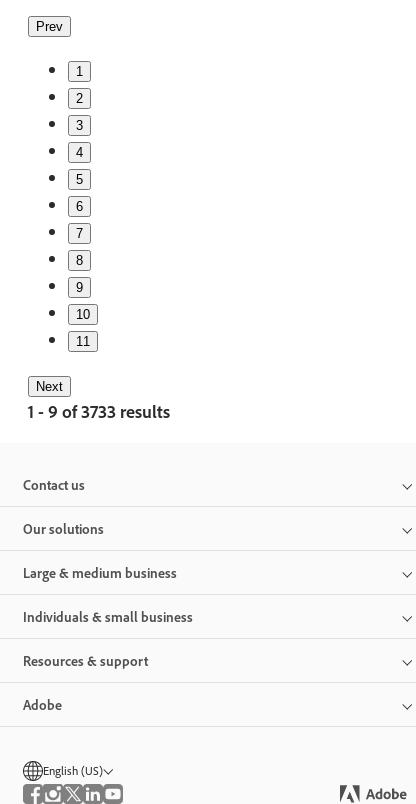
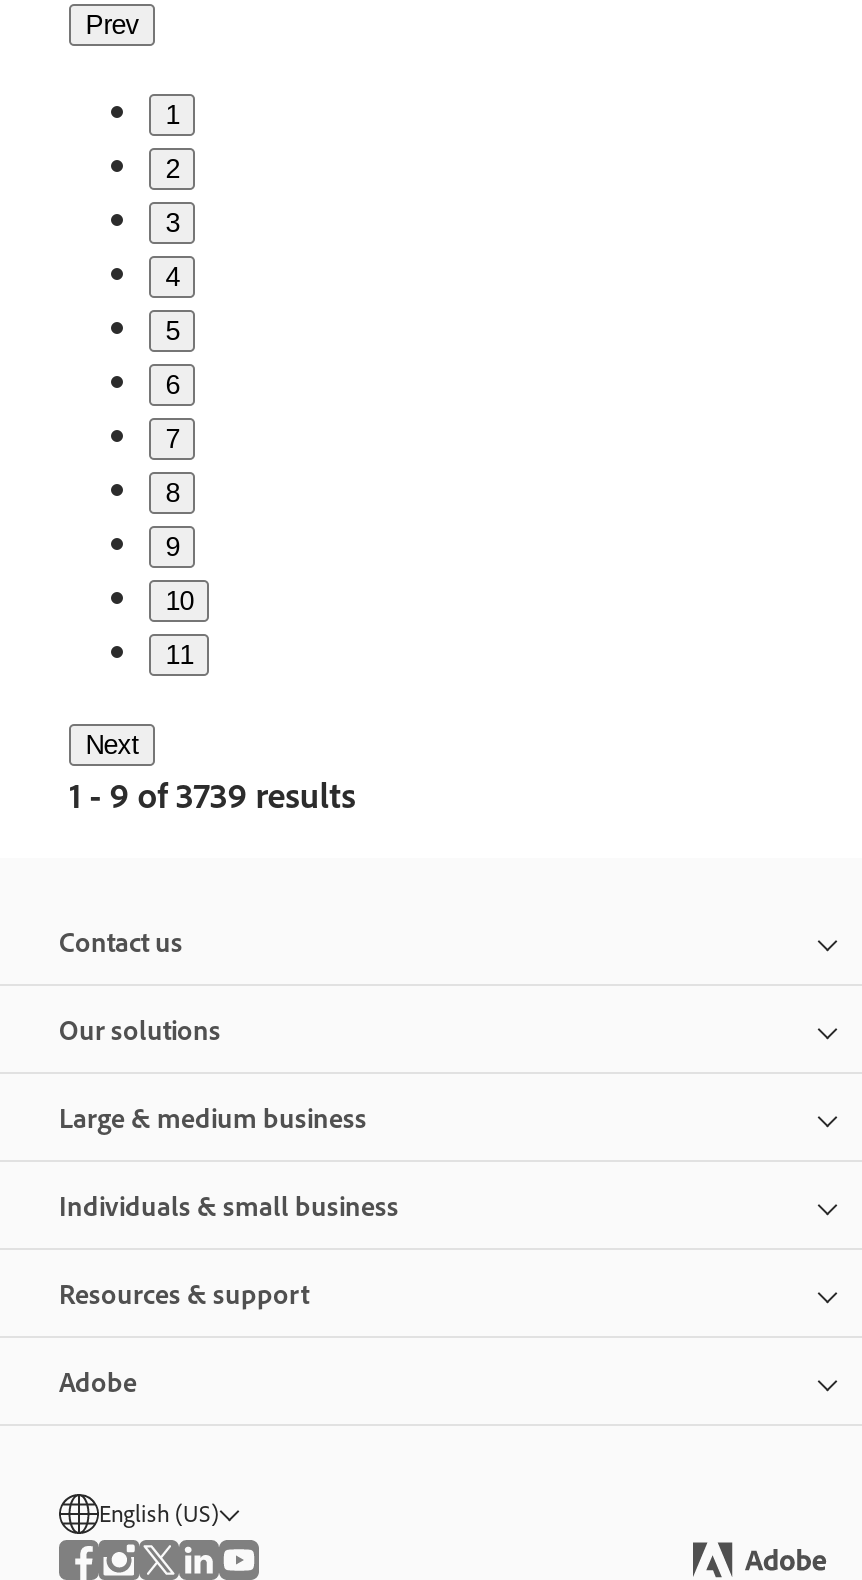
- 1 - 9 of 3733 results
+ 1 - 9 of 3739 results
